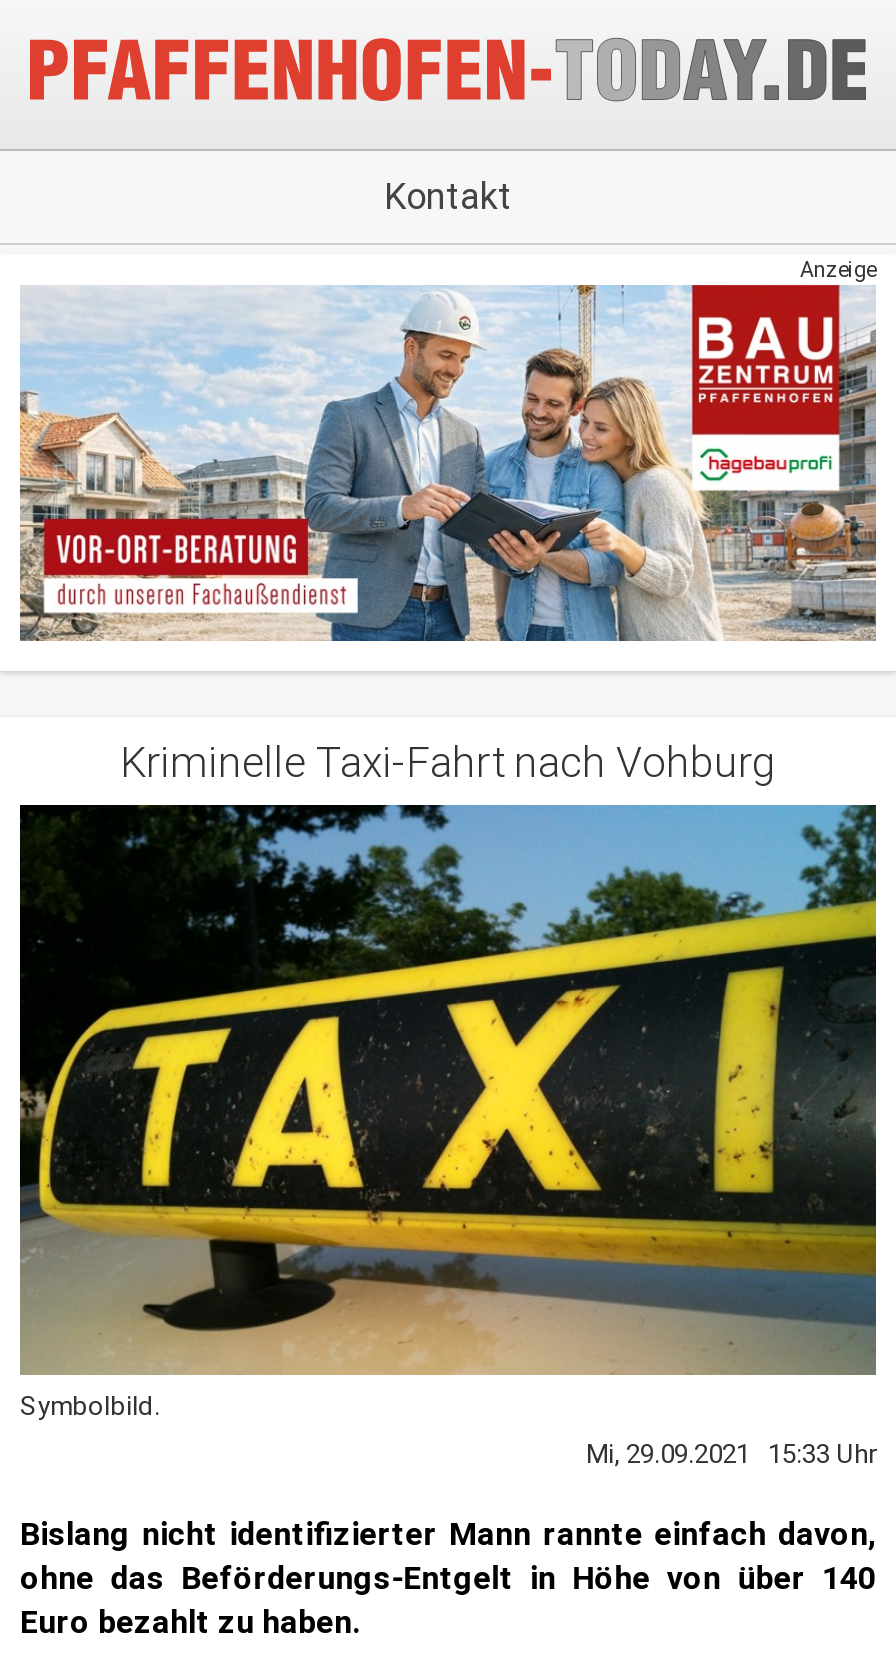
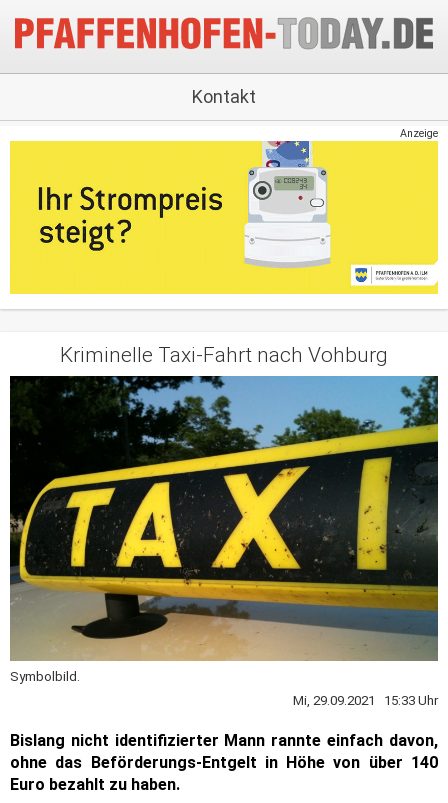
- [image]
+ [image]
